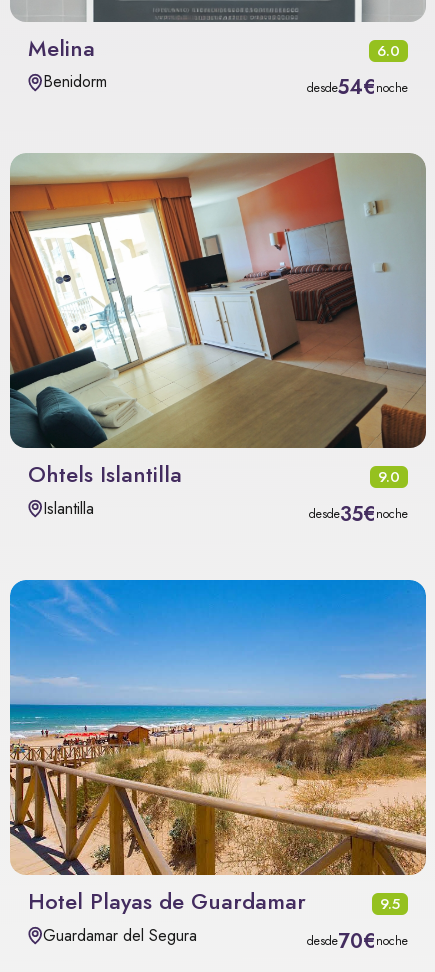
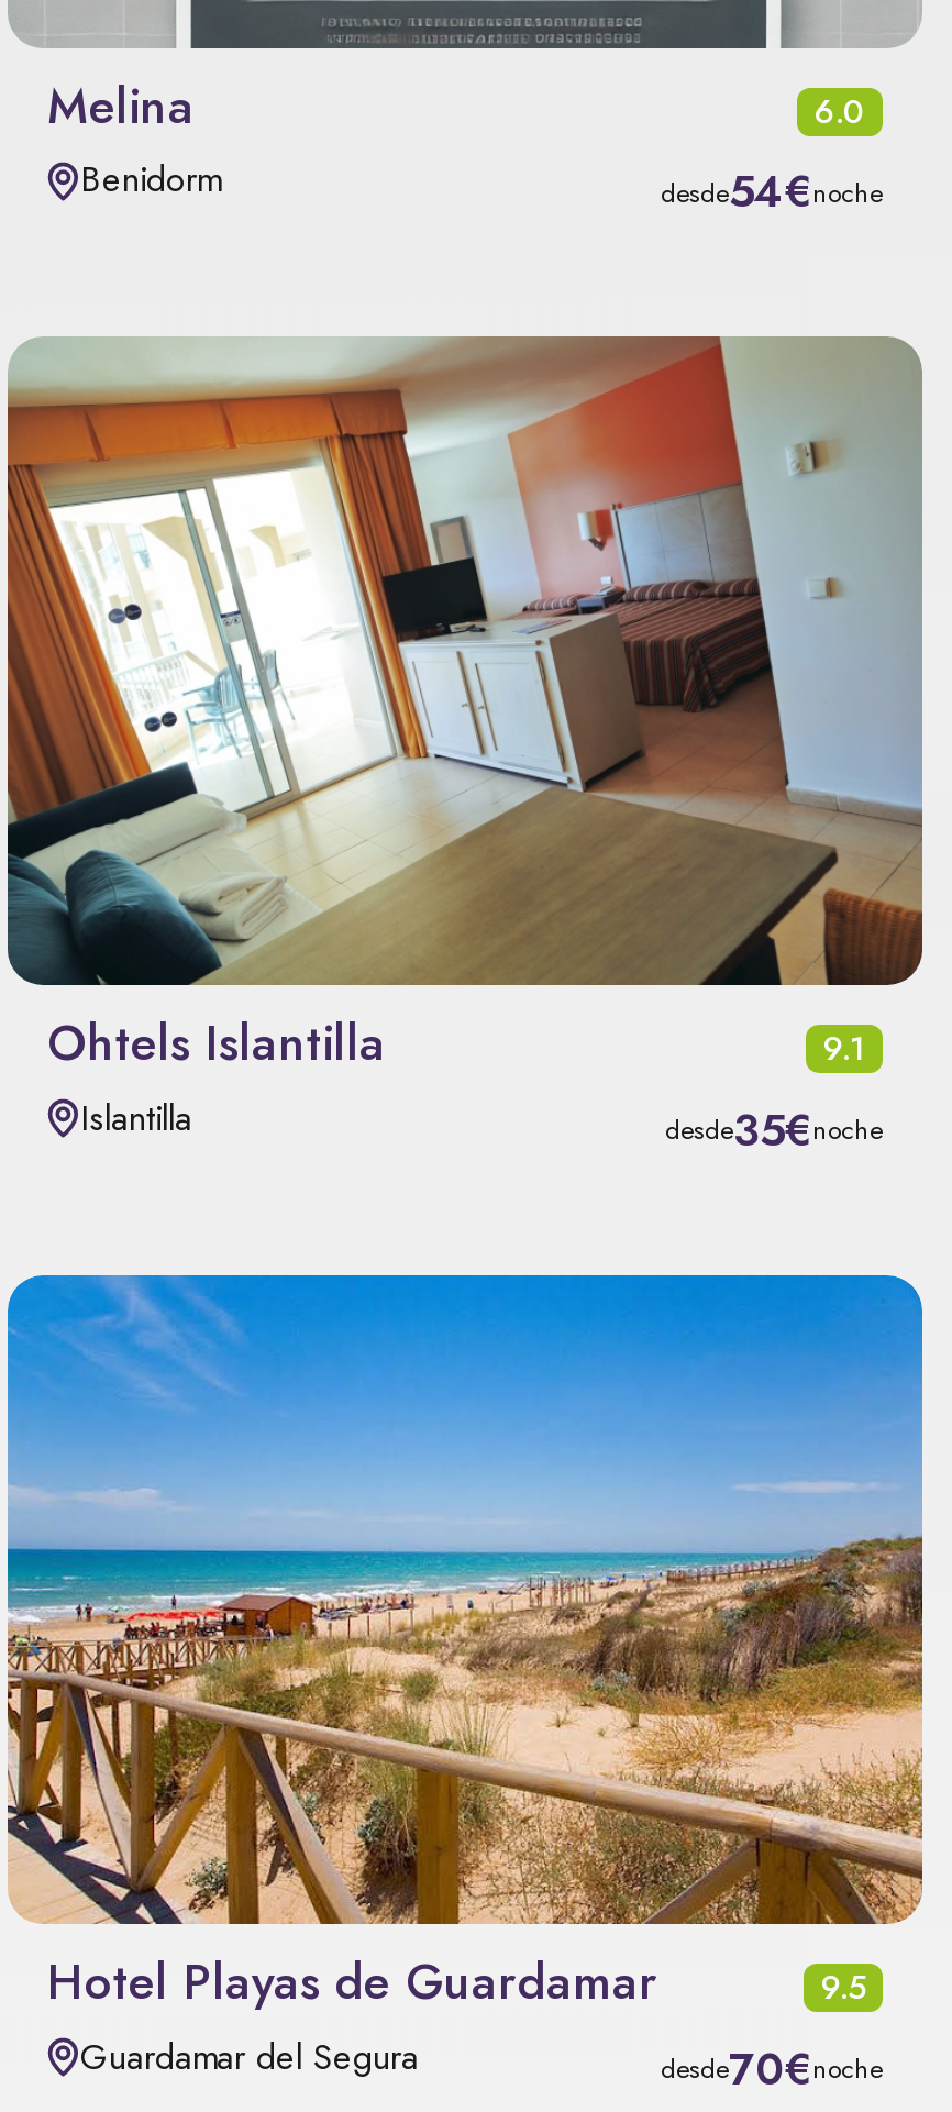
- 9.0
+ 9.1
